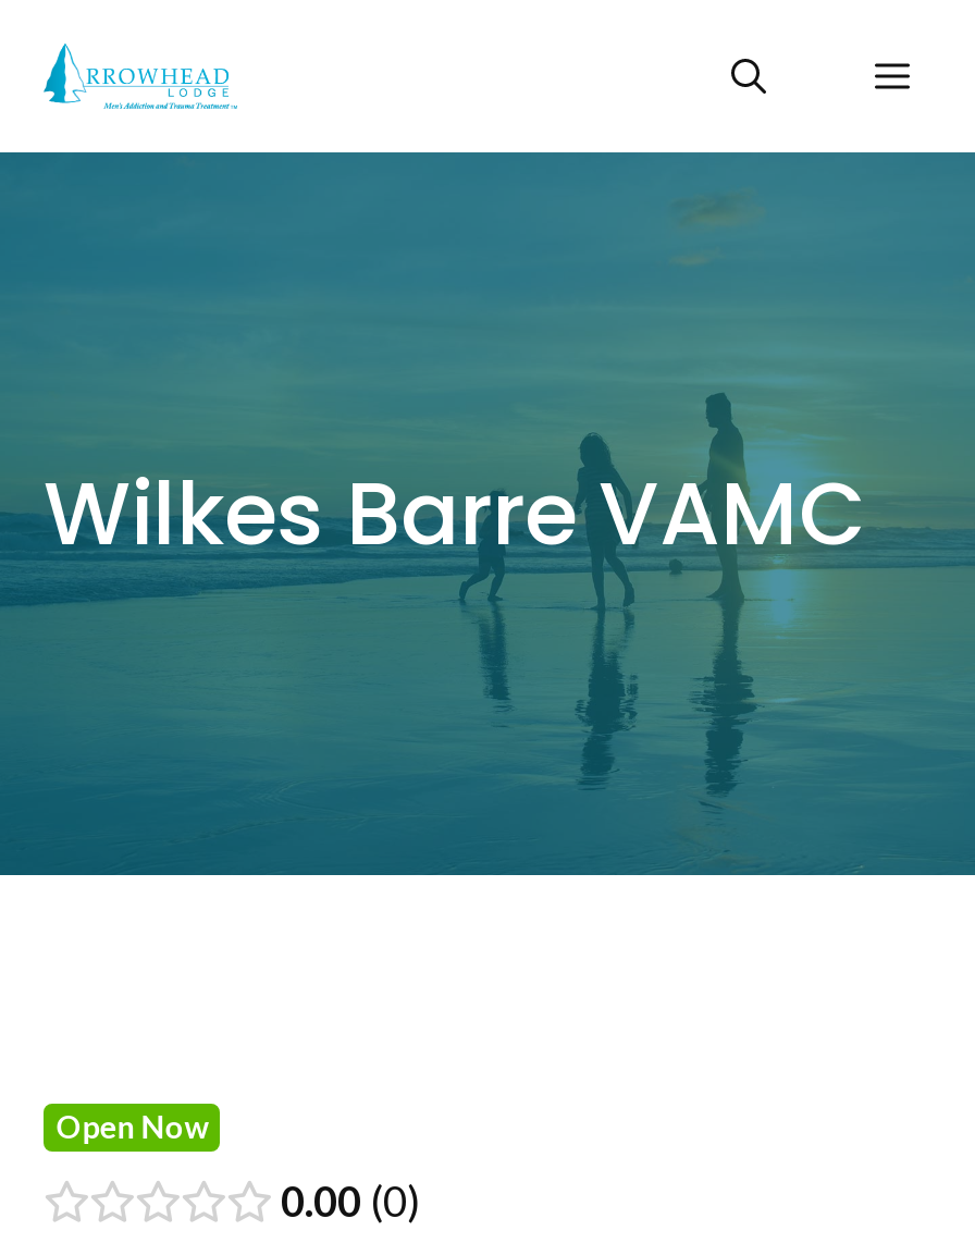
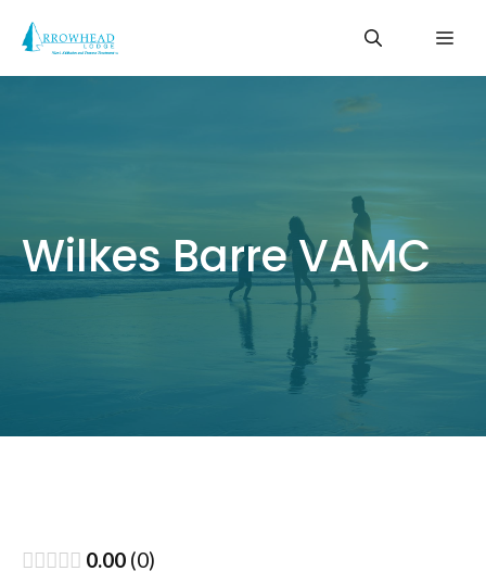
- Open Now
